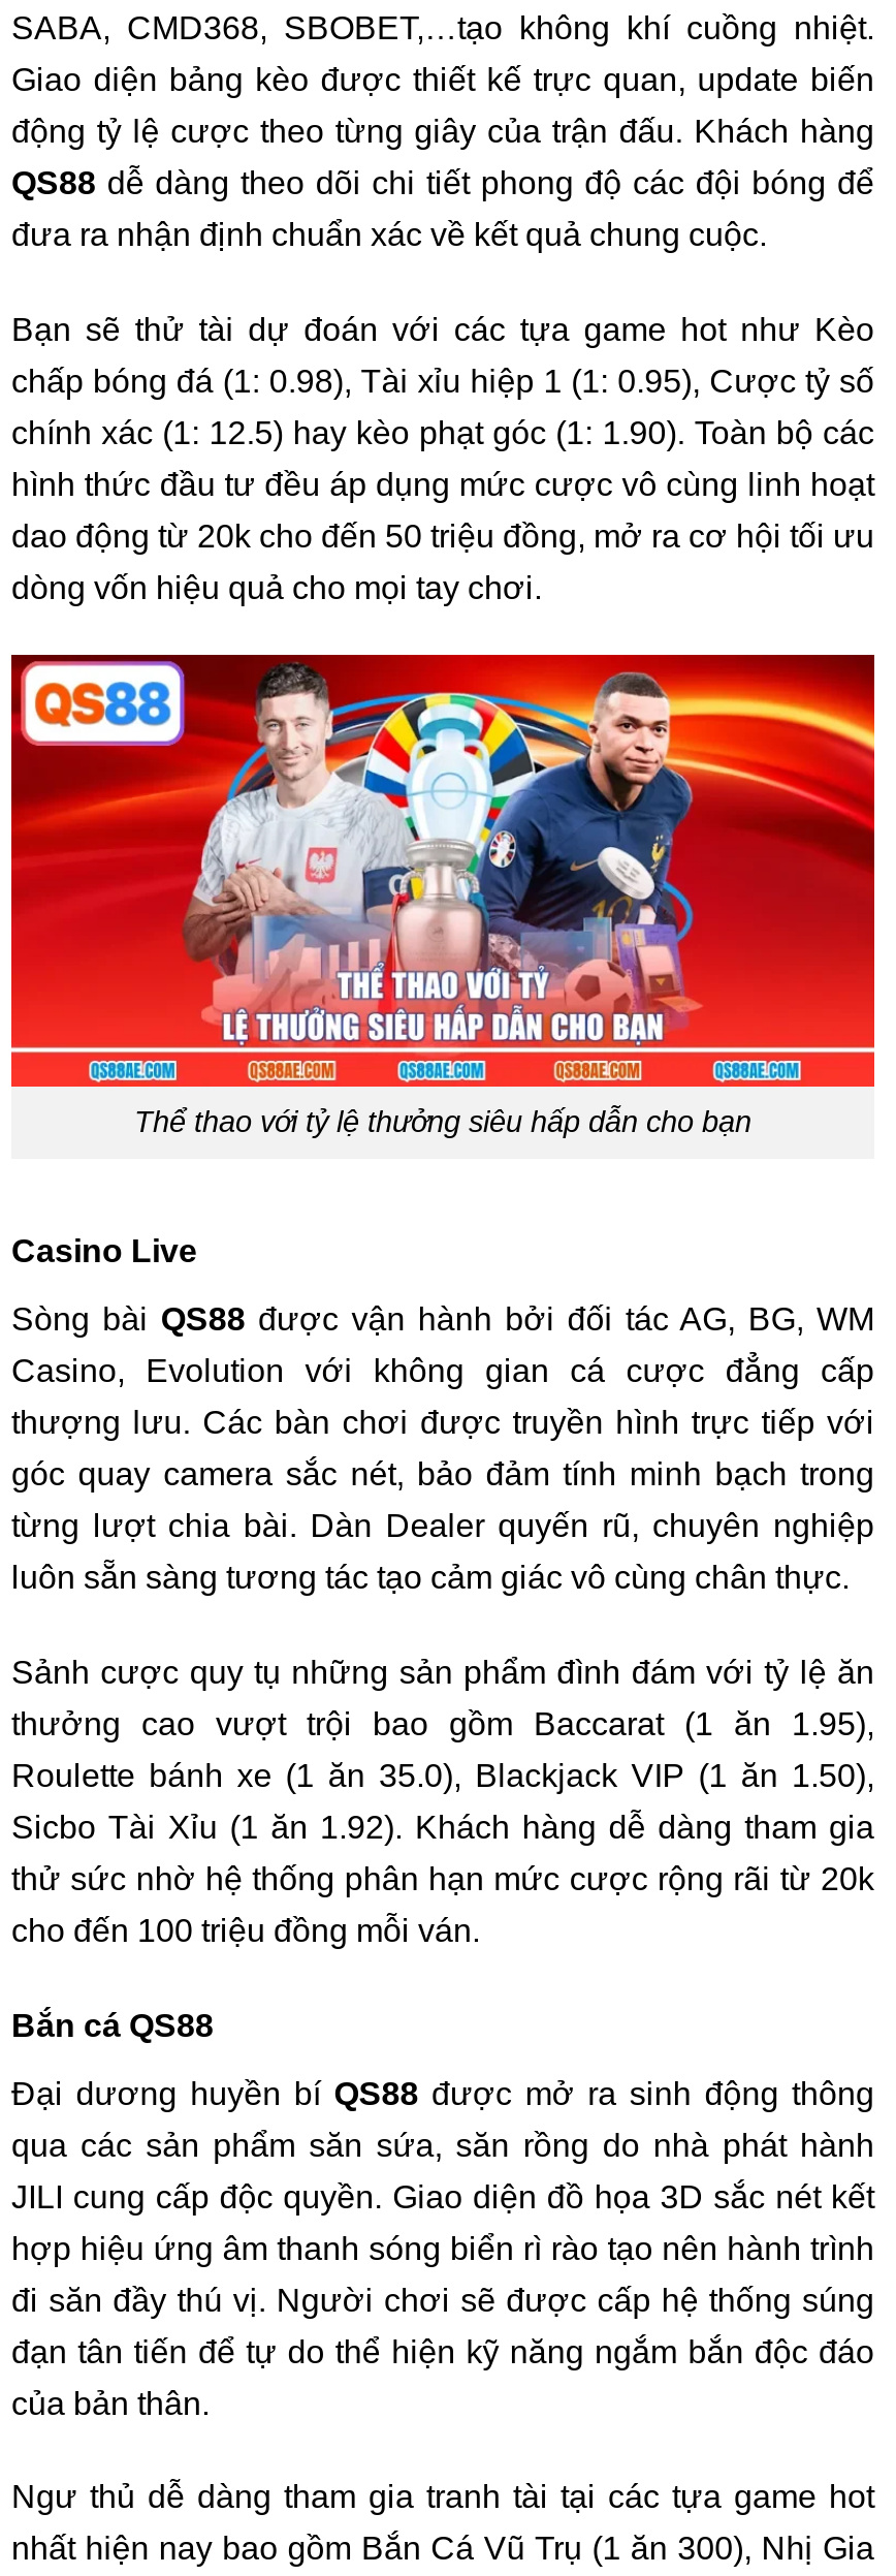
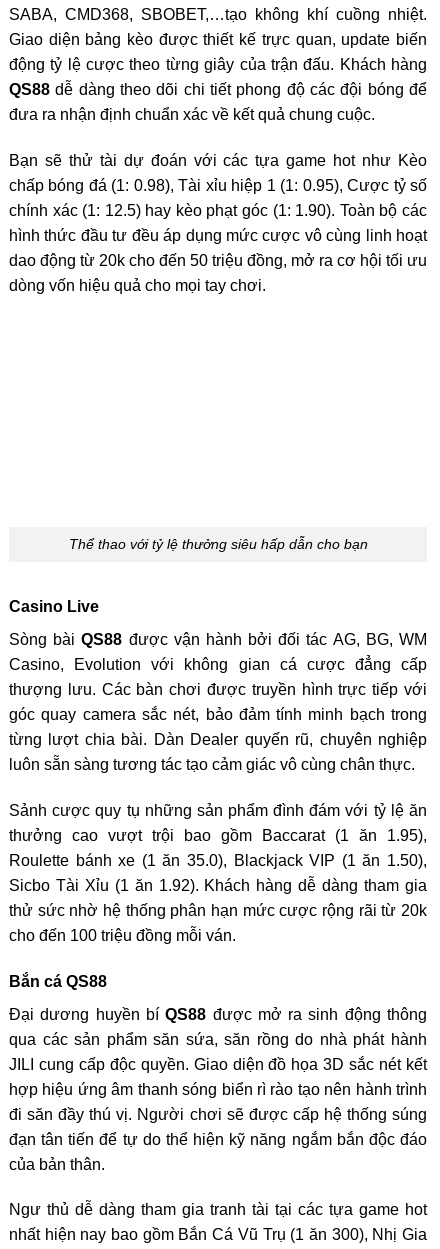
- [image]
